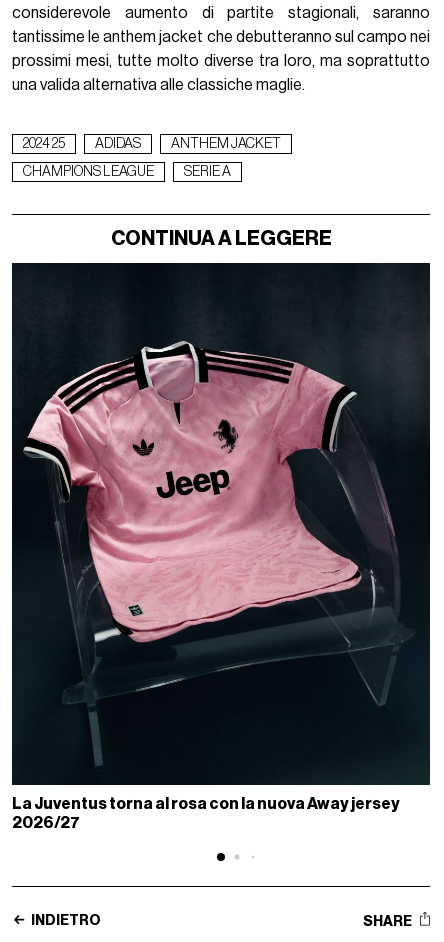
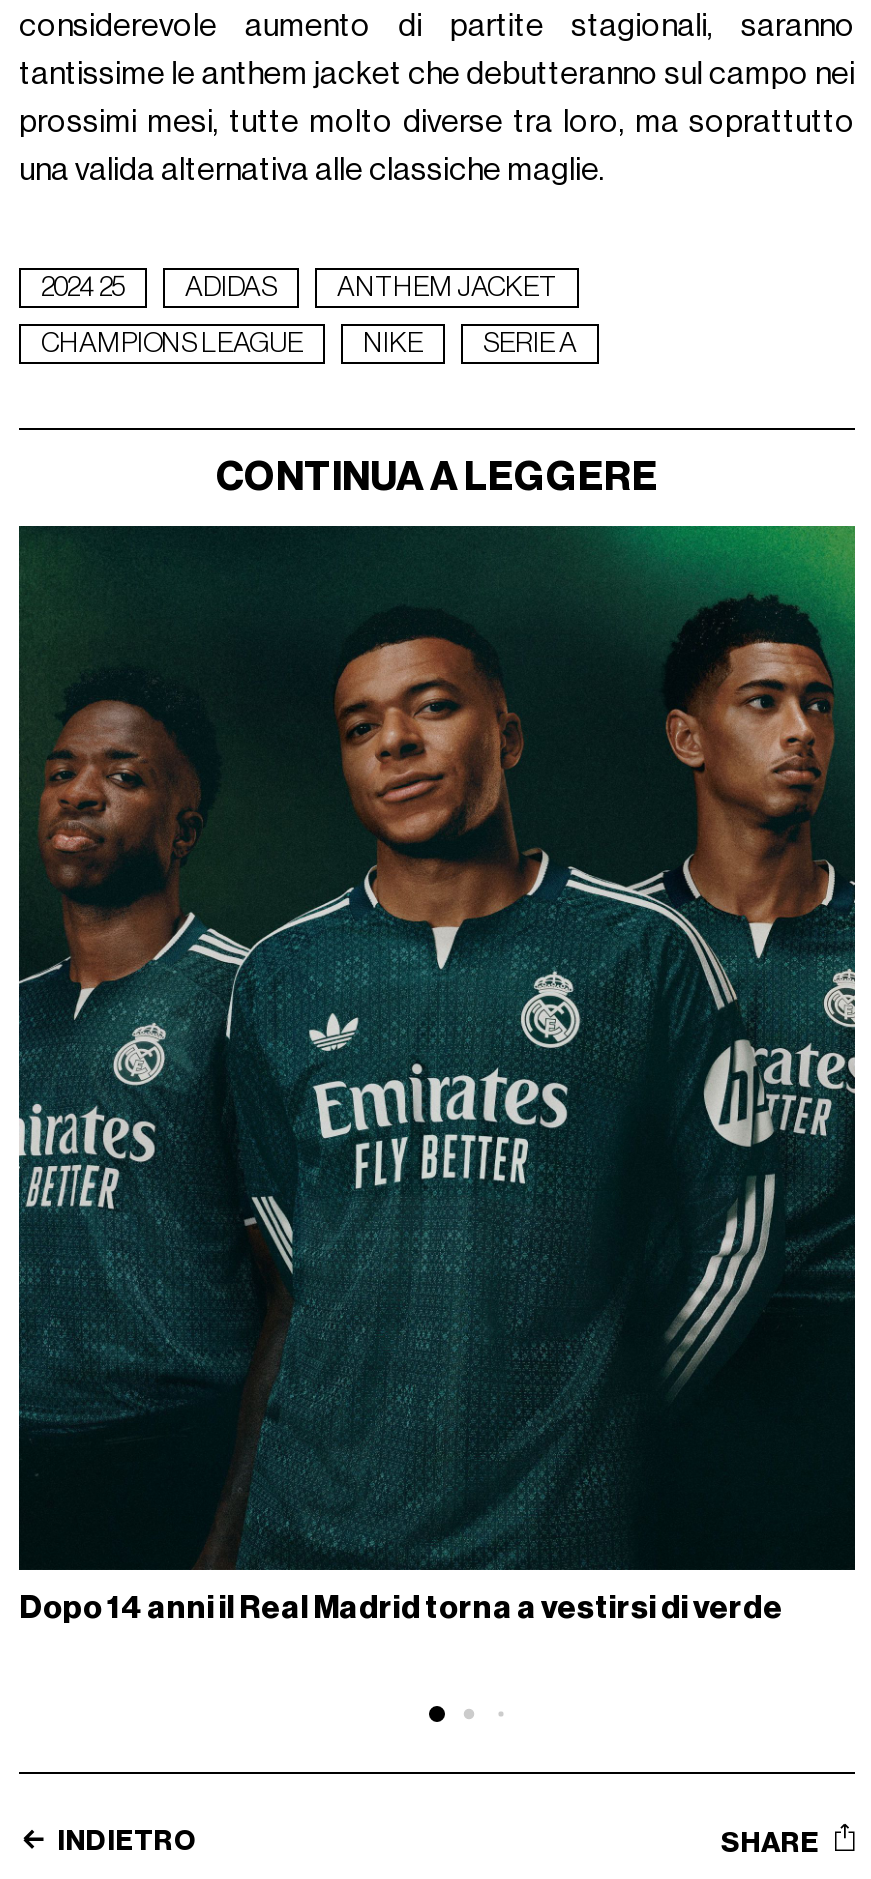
+ NIKE

- [image]
- La Juventus torna al rosa con la nuova Away jersey
- 2026/27
+ [image]
+ Dopo 14 anni il Real Madrid torna a vestirsi di verde
